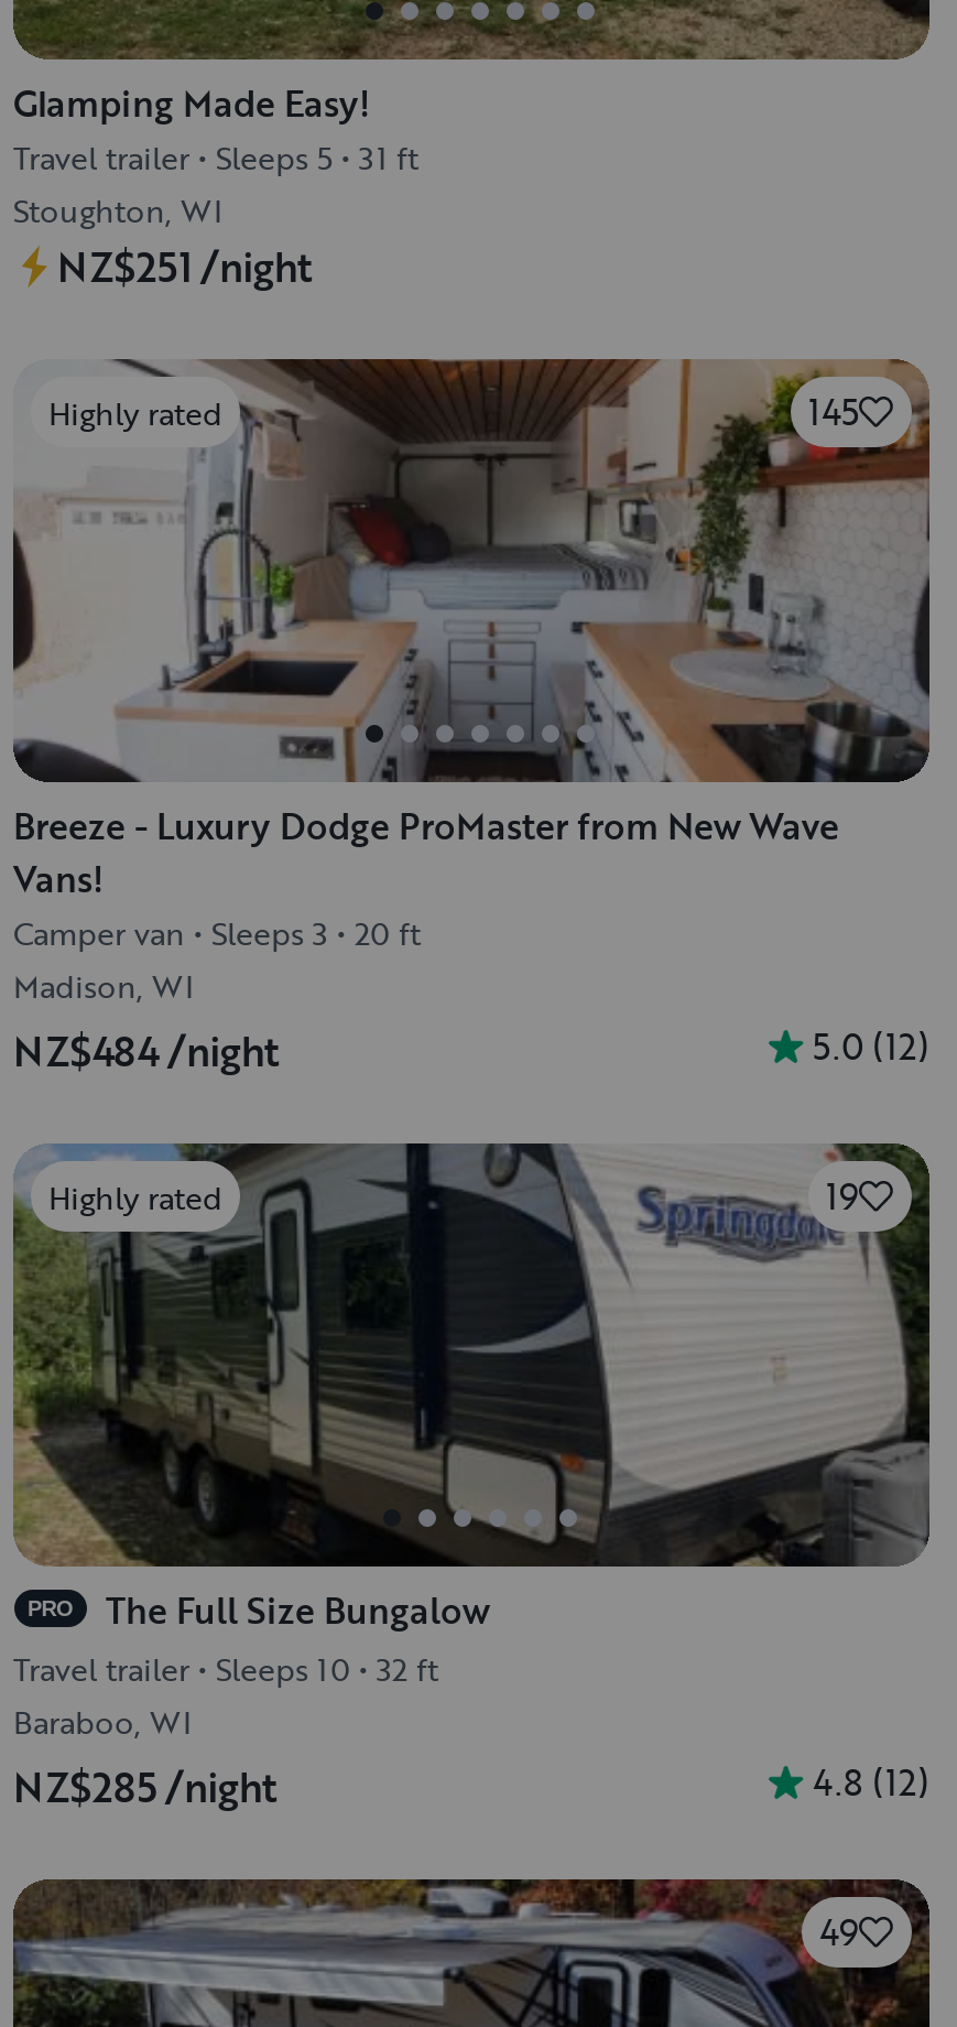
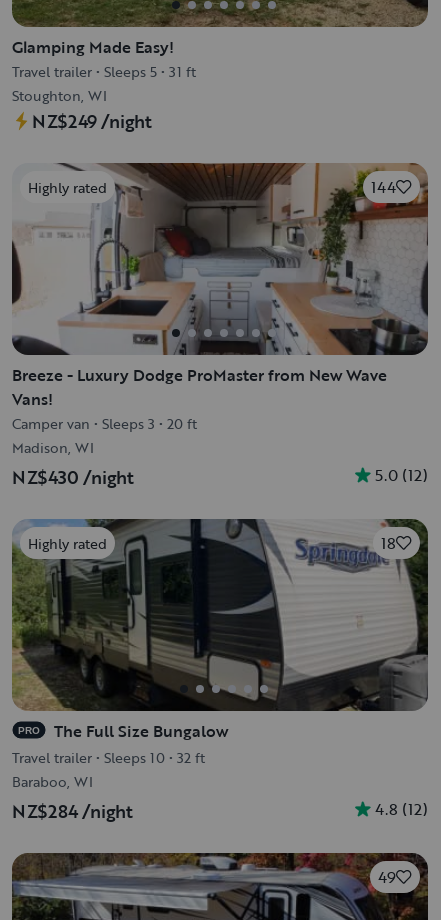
- NZ$251 /night
+ NZ$249 /night

- 145
+ 144

- NZ$484 /night
+ NZ$430 /night

- 19
+ 18

- NZ$285 /night
+ NZ$284 /night
